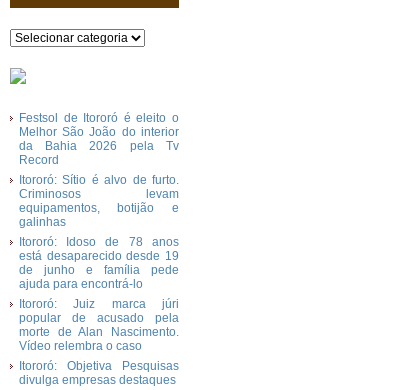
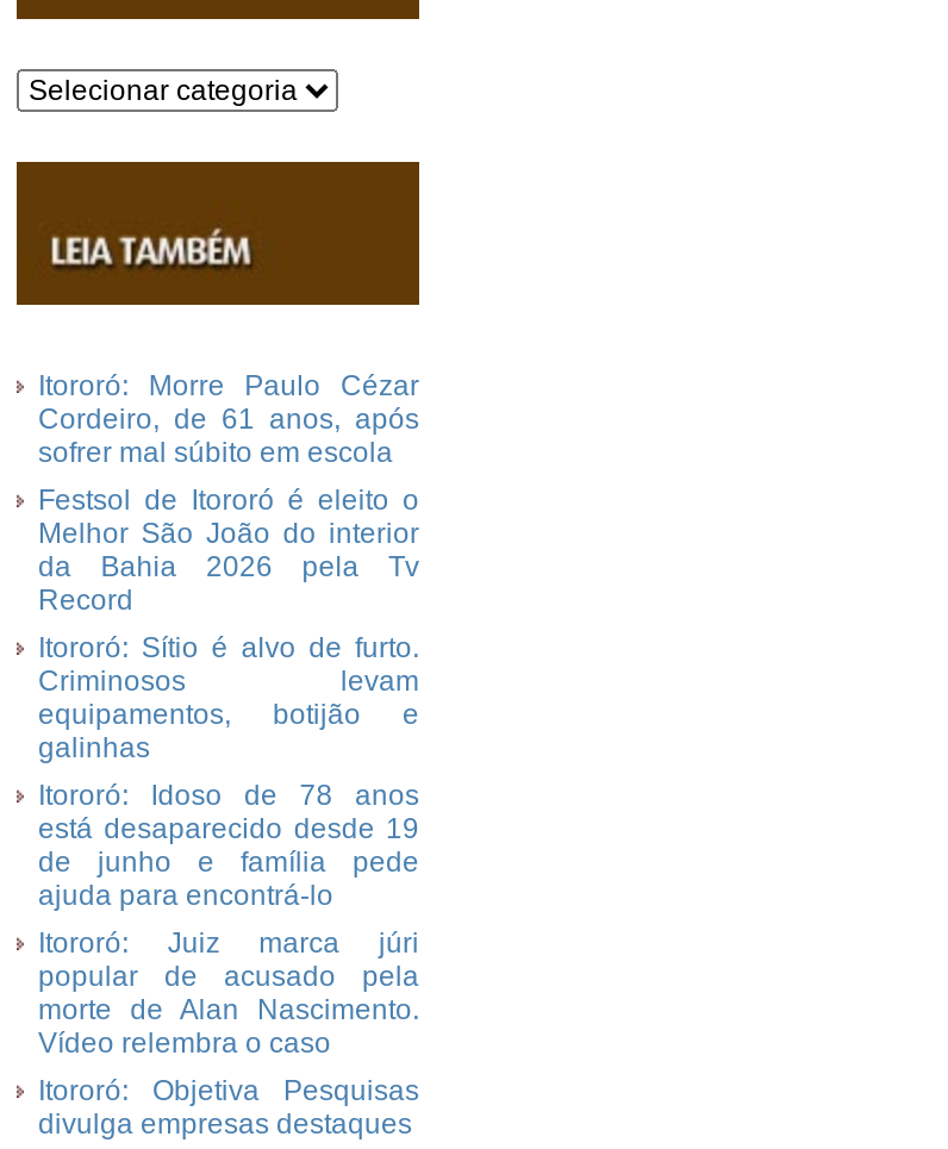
+ [image]
+ Itororó: Morre Paulo Cézar
+ Cordeiro, de 61 anos, após
+ sofrer mal súbito em escola
